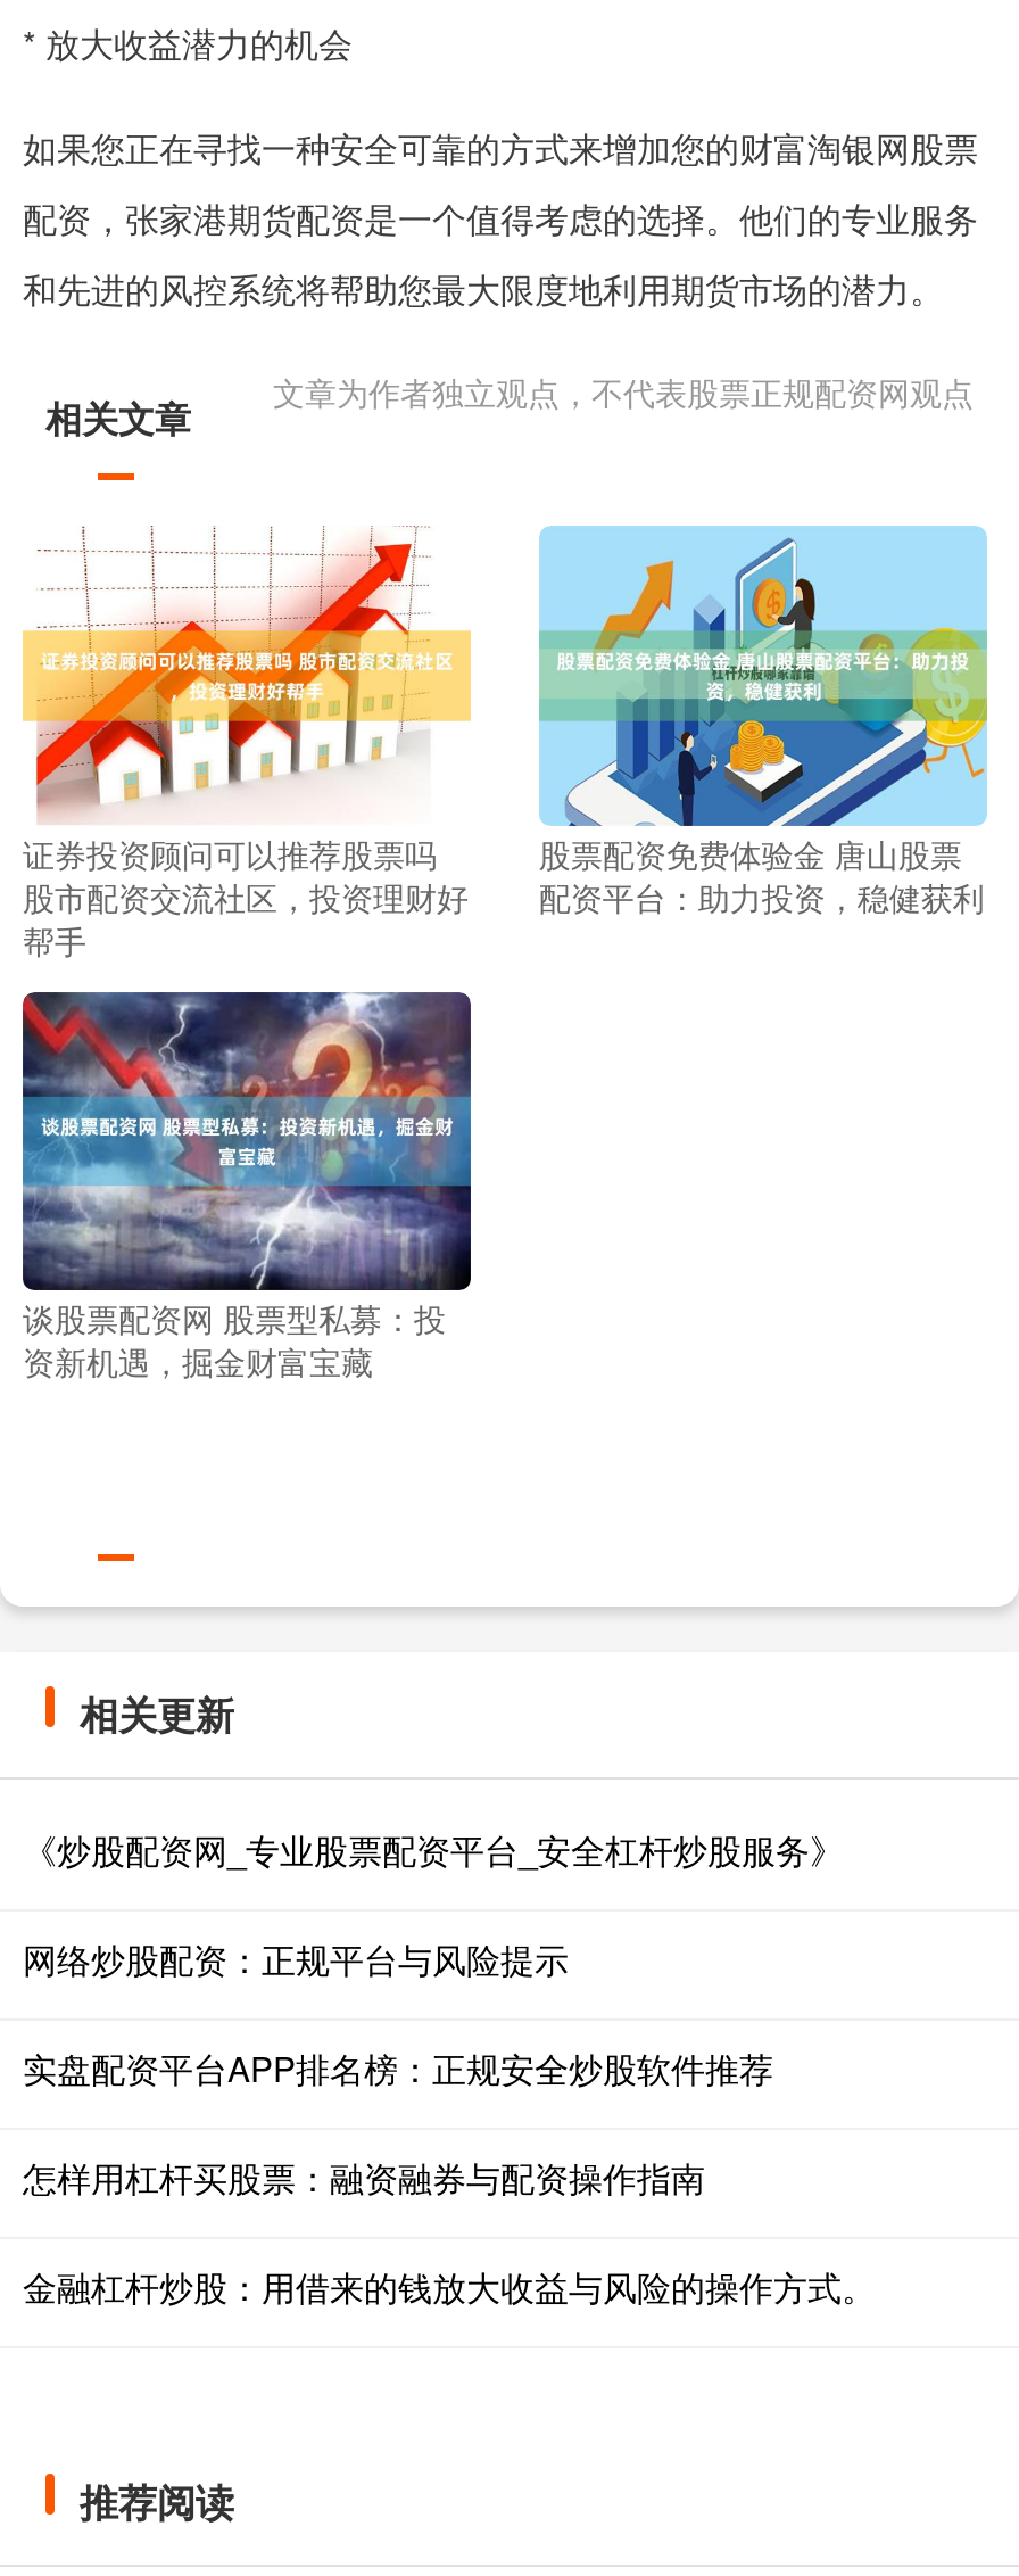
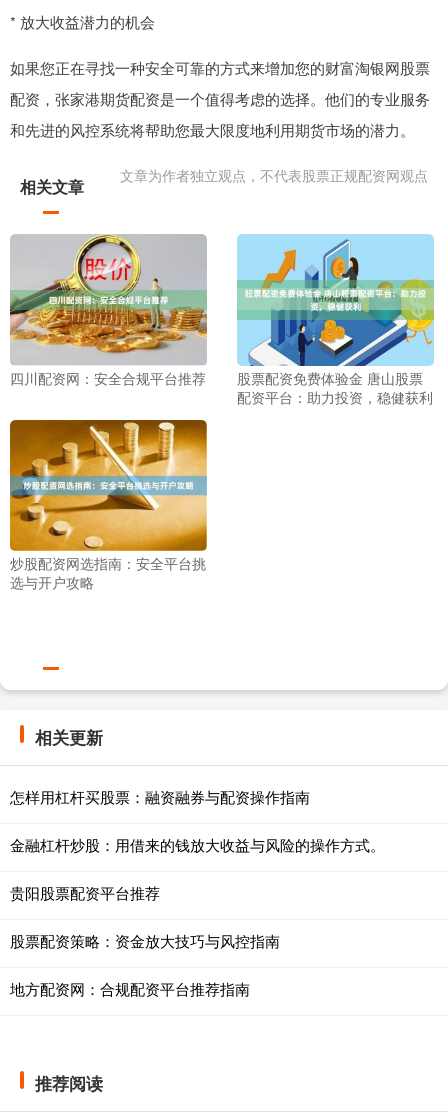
- [image]
- 证券投资顾问可以推荐股票吗
- 股市配资交流社区，投资理财好
- 帮手
+ [image]
+ 四川配资网：安全合规平台推荐

- [image]
- 谈股票配资网 股票型私募：投
- 资新机遇，掘金财富宝藏
+ [image]
+ 炒股配资网选指南：安全平台挑
+ 选与开户攻略

- 《炒股配资网_专业股票配资平台_安全杠杆炒股服务》
- 网络炒股配资：正规平台与风险提示
- 实盘配资平台APP排名榜：正规安全炒股软件推荐

moved up: 怎样用杠杆买股票：融资融券与配资操作指南 | 金融杠杆炒股：用借来的钱放大收益与风险的操作方式。

+ 贵阳股票配资平台推荐
+ 股票配资策略：资金放大技巧与风控指南
+ 地方配资网：合规配资平台推荐指南
